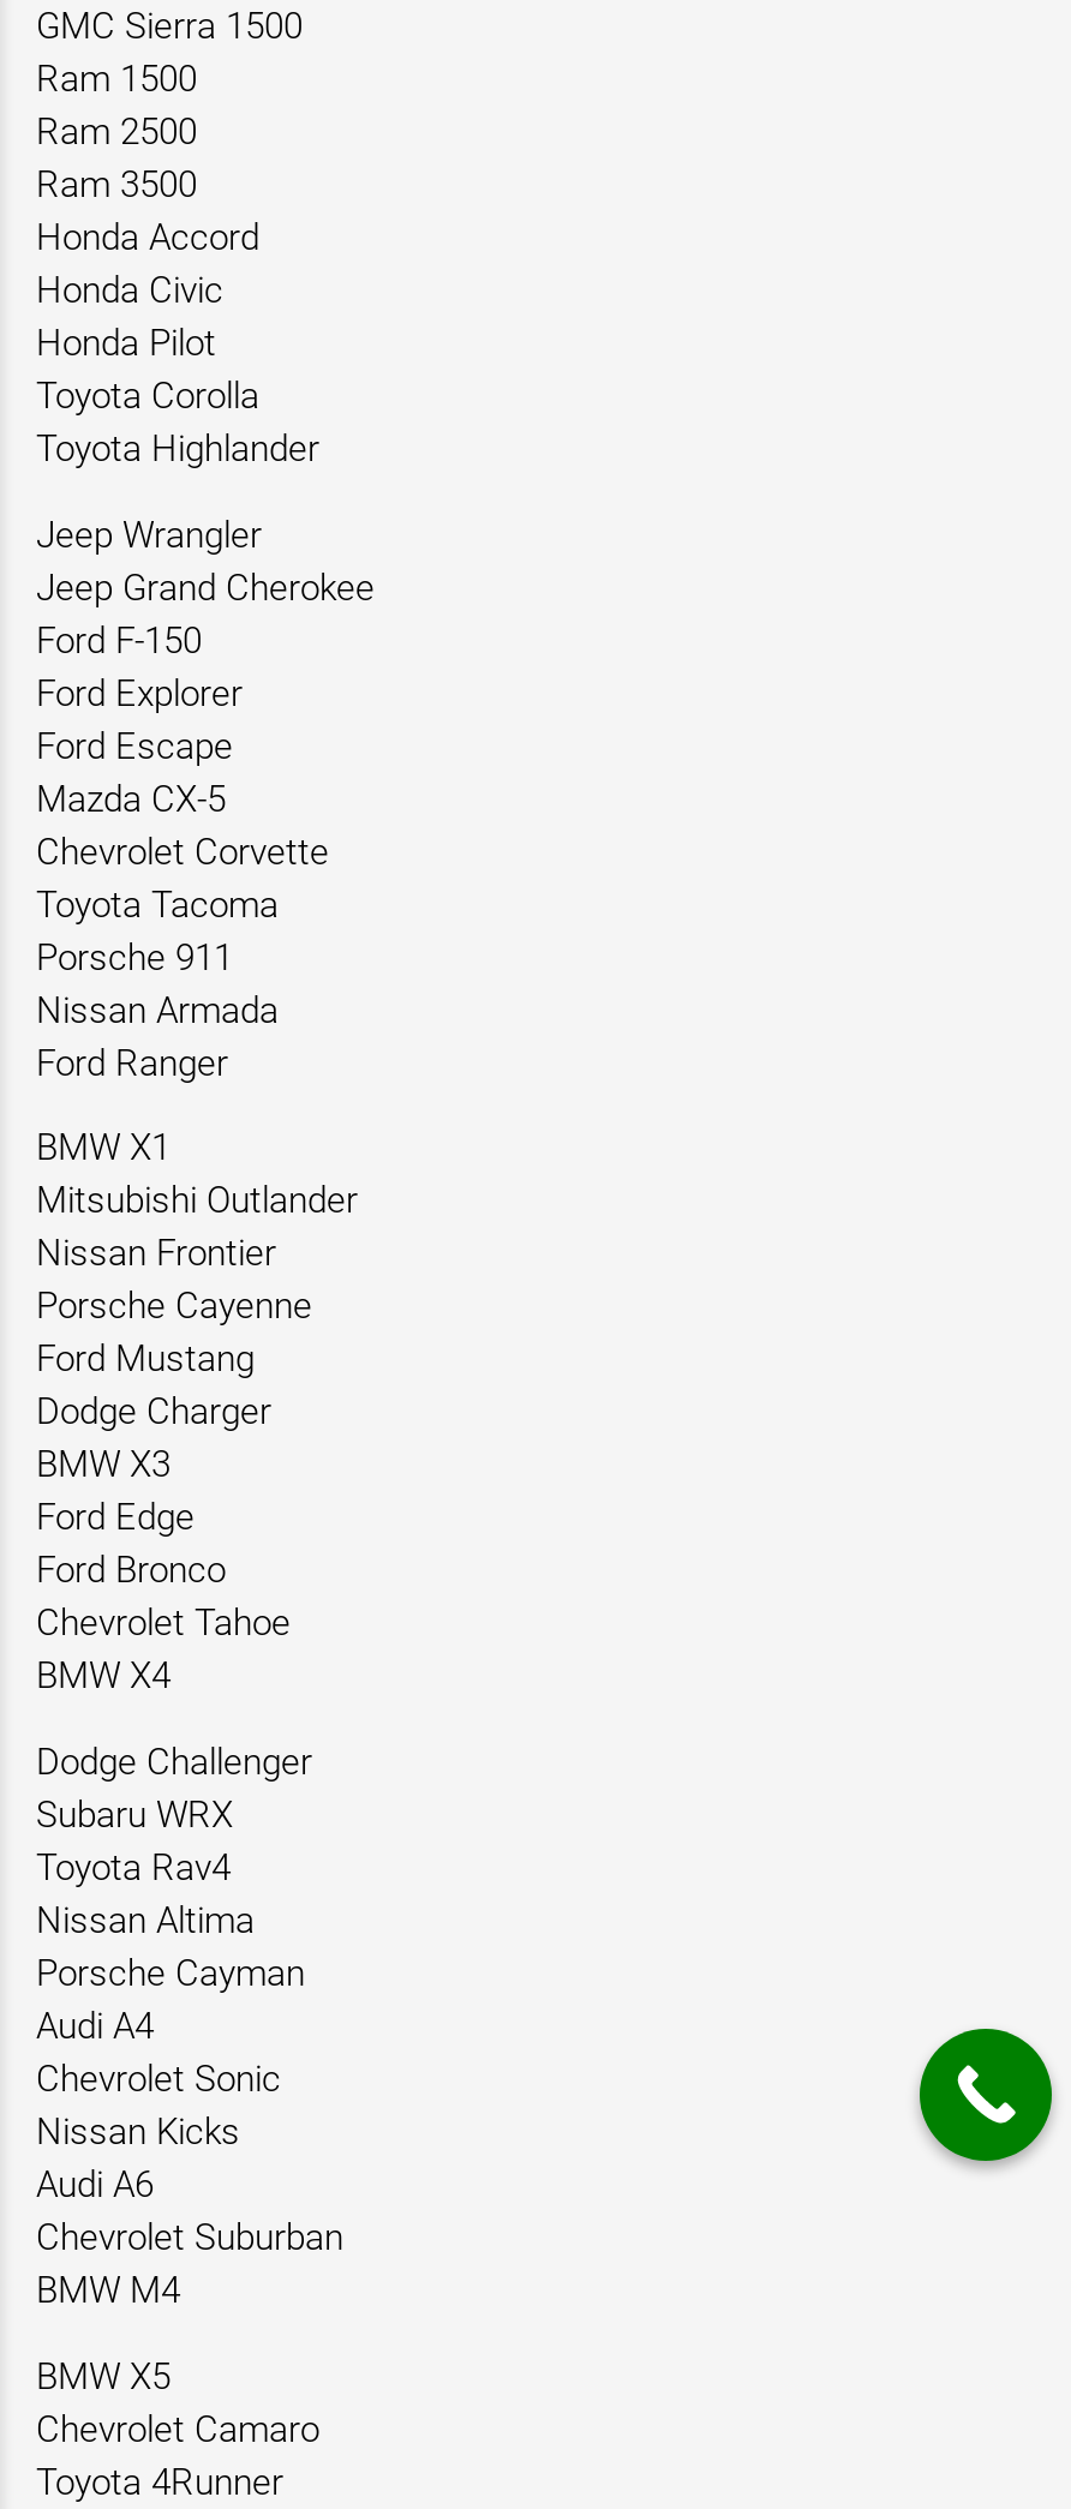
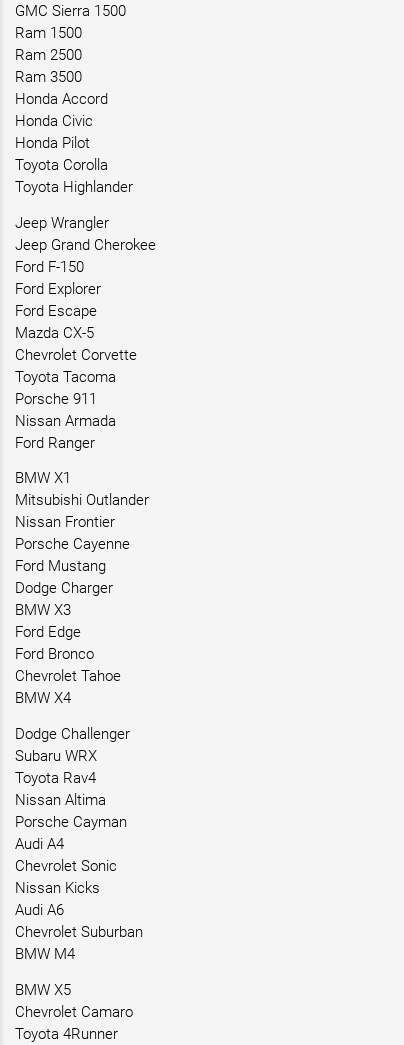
- [image]
